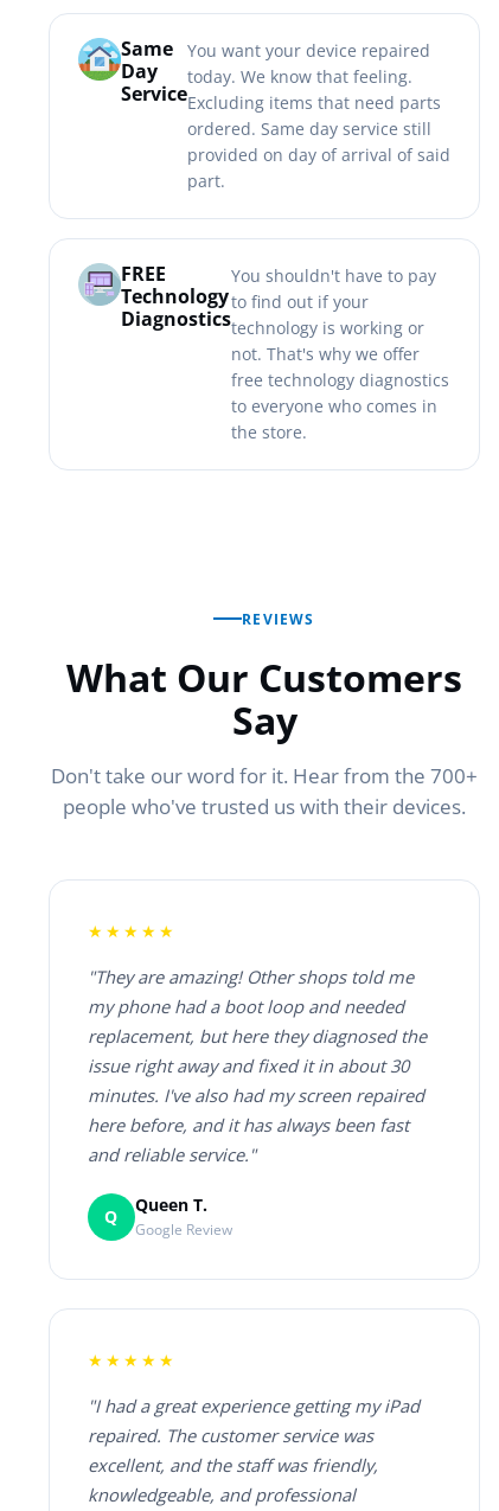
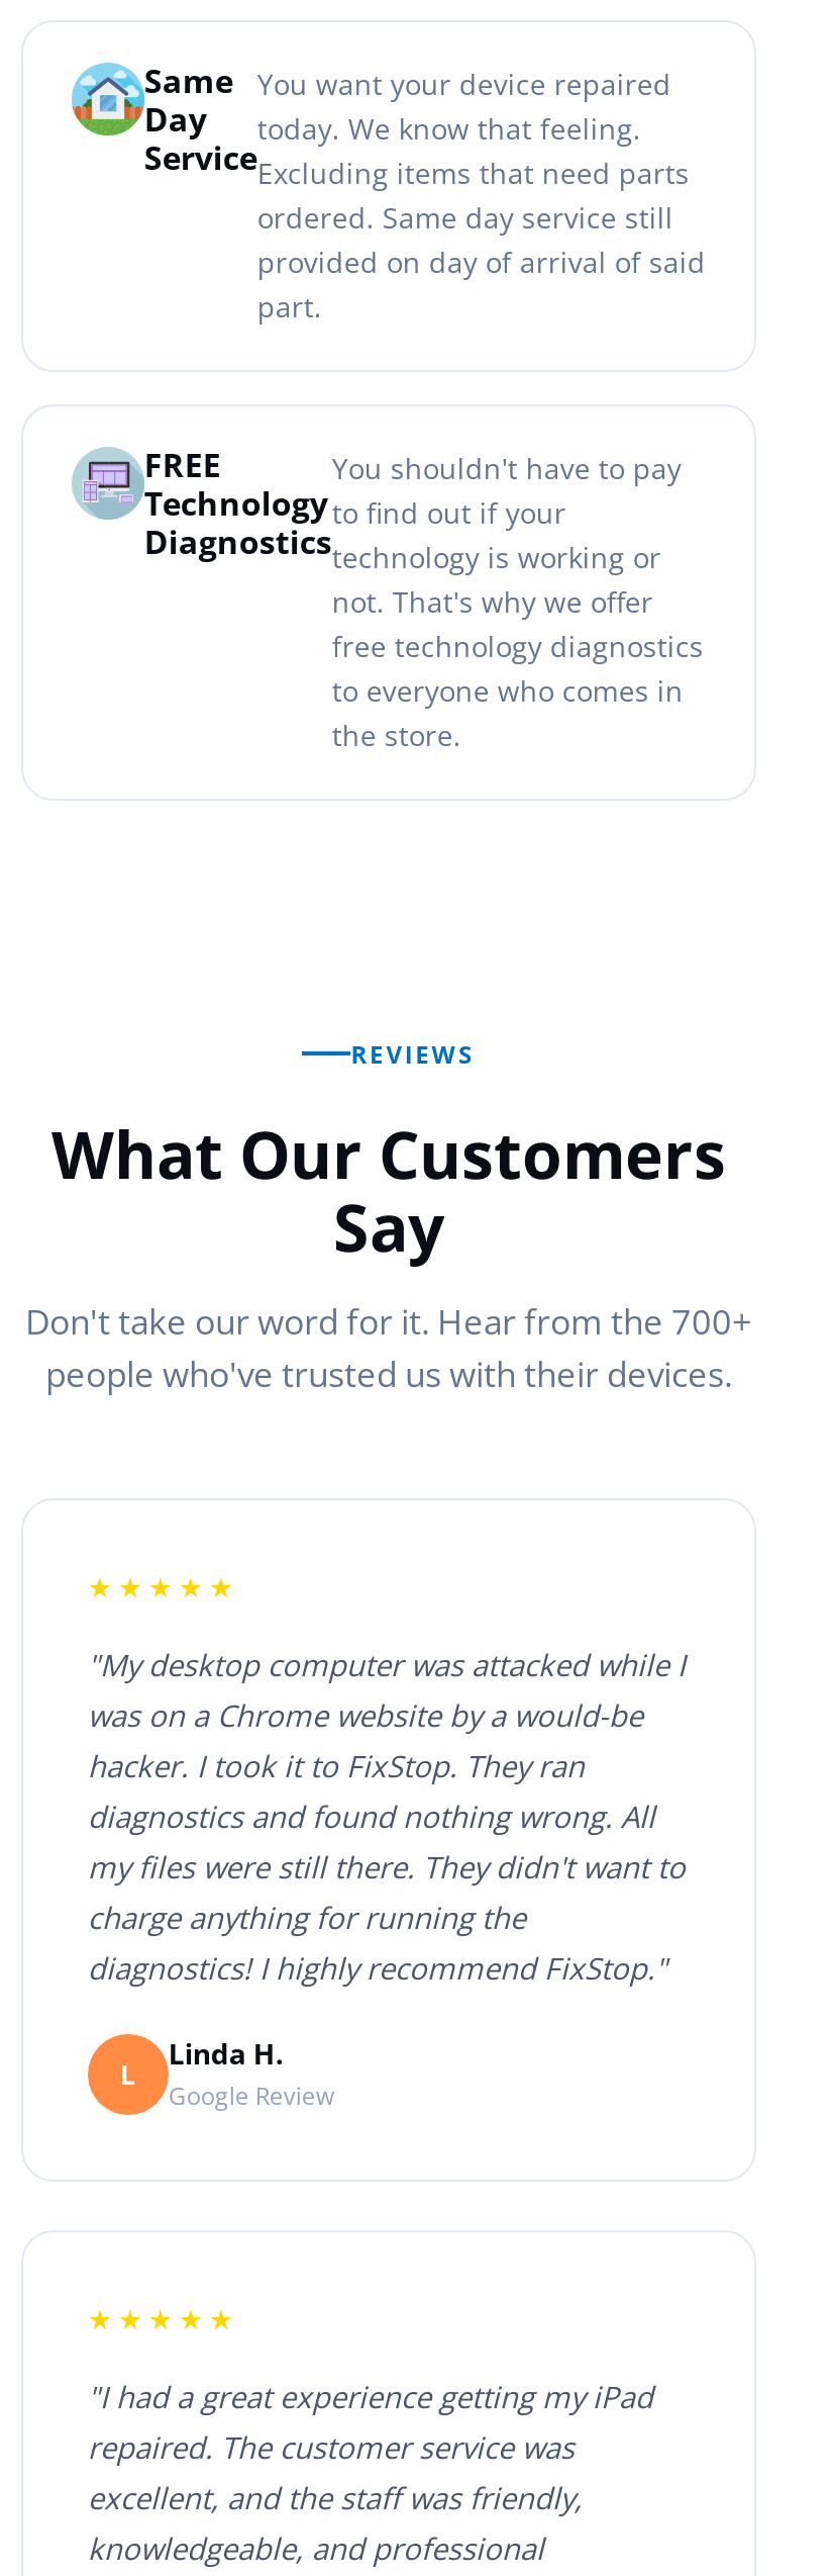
- "They are amazing! Other shops told me
- my phone had a boot loop and needed
- replacement, but here they diagnosed the
- issue right away and fixed it in about 30
- minutes. I've also had my screen repaired
- here before, and it has always been fast
- and reliable service."
+ "My desktop computer was attacked while I
+ was on a Chrome website by a would-be
+ hacker. I took it to FixStop. They ran
+ diagnostics and found nothing wrong. All
+ my files were still there. They didn't want to
+ charge anything for running the
+ diagnostics! I highly recommend FixStop."

- Queen T.
+ Linda H.

- Q
+ L
